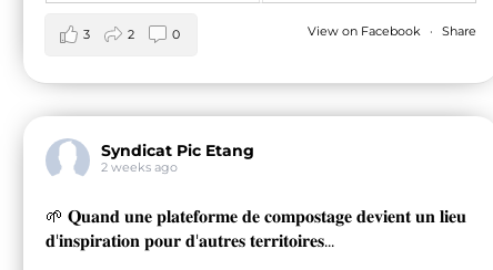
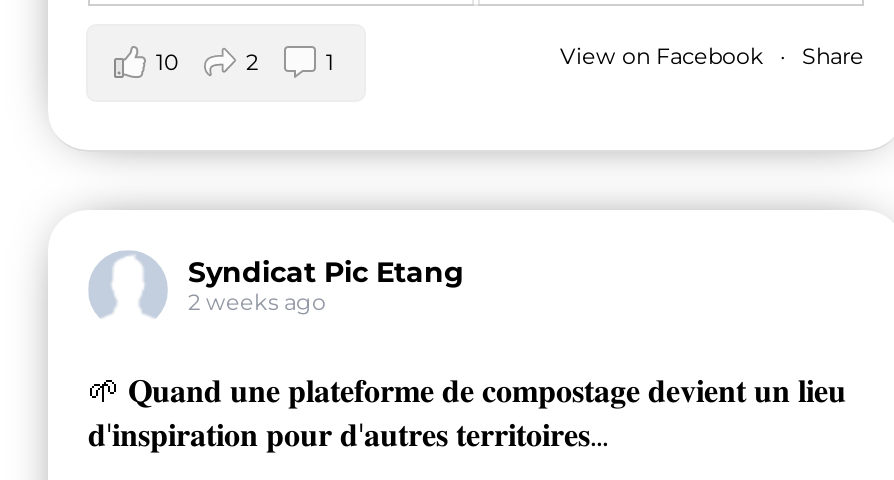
- 3
+ 10

- 0
+ 1
